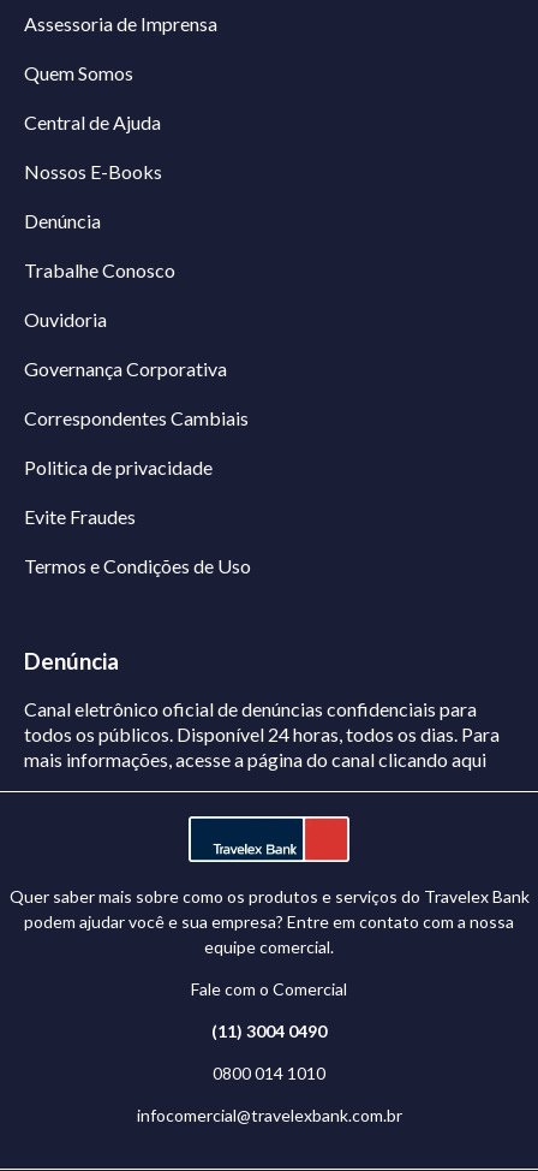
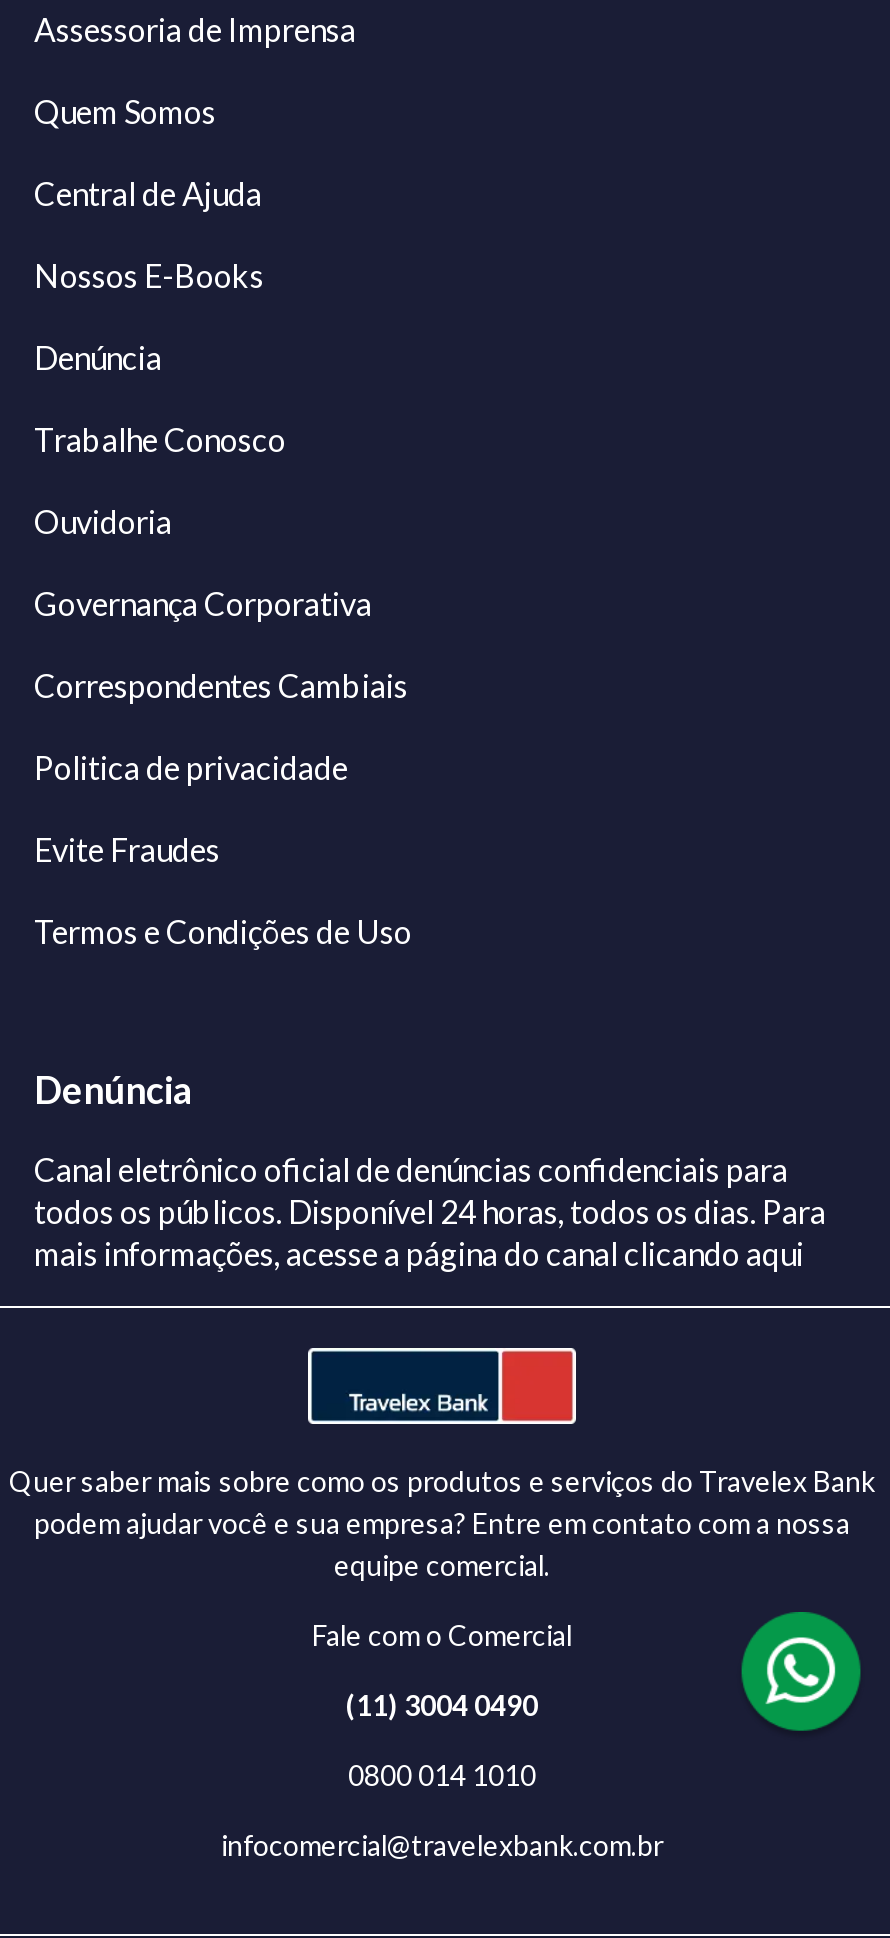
+ [image]
